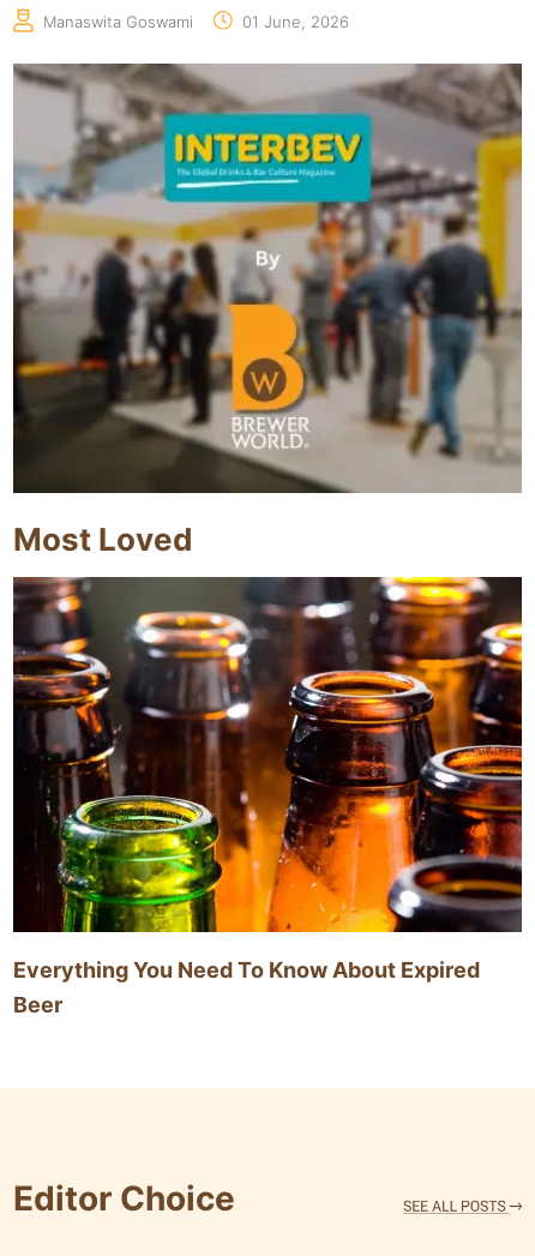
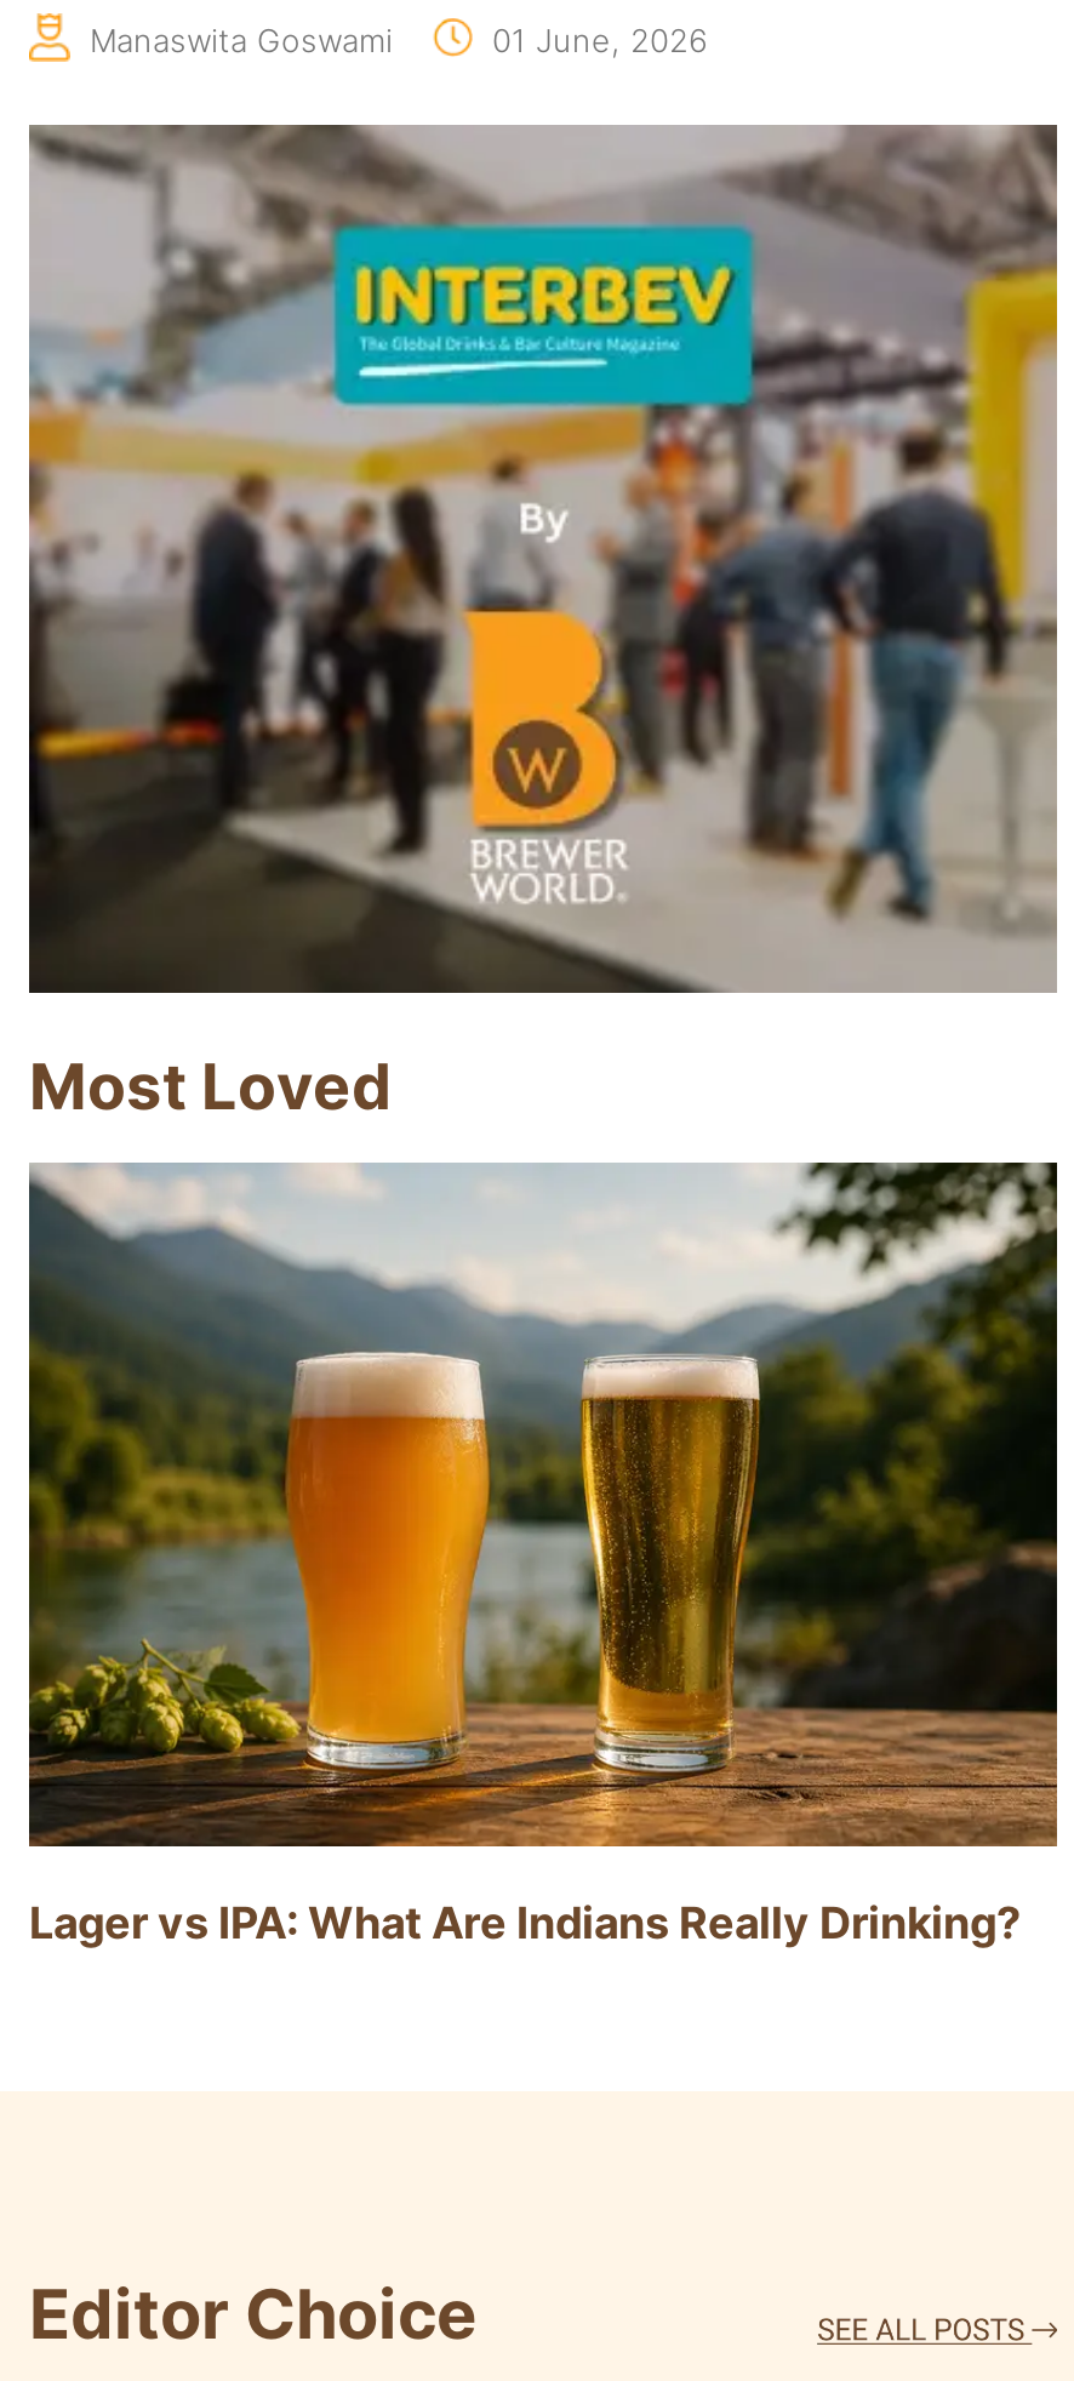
- [image]
- Everything You Need To Know About Expired
- Beer
+ [image]
+ Lager vs IPA: What Are Indians Really Drinking?
